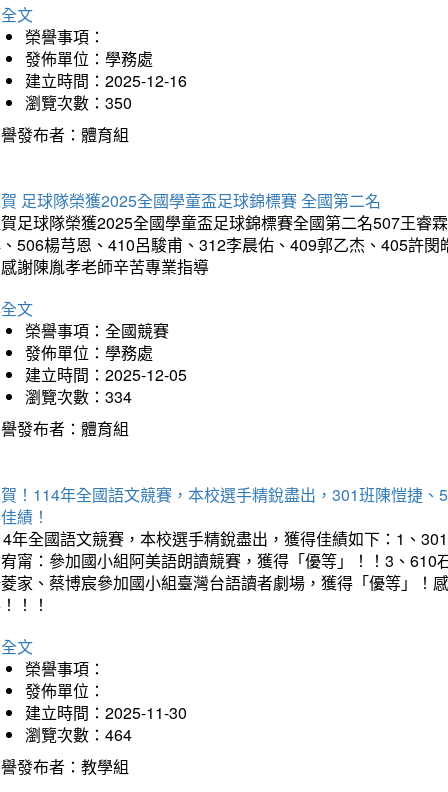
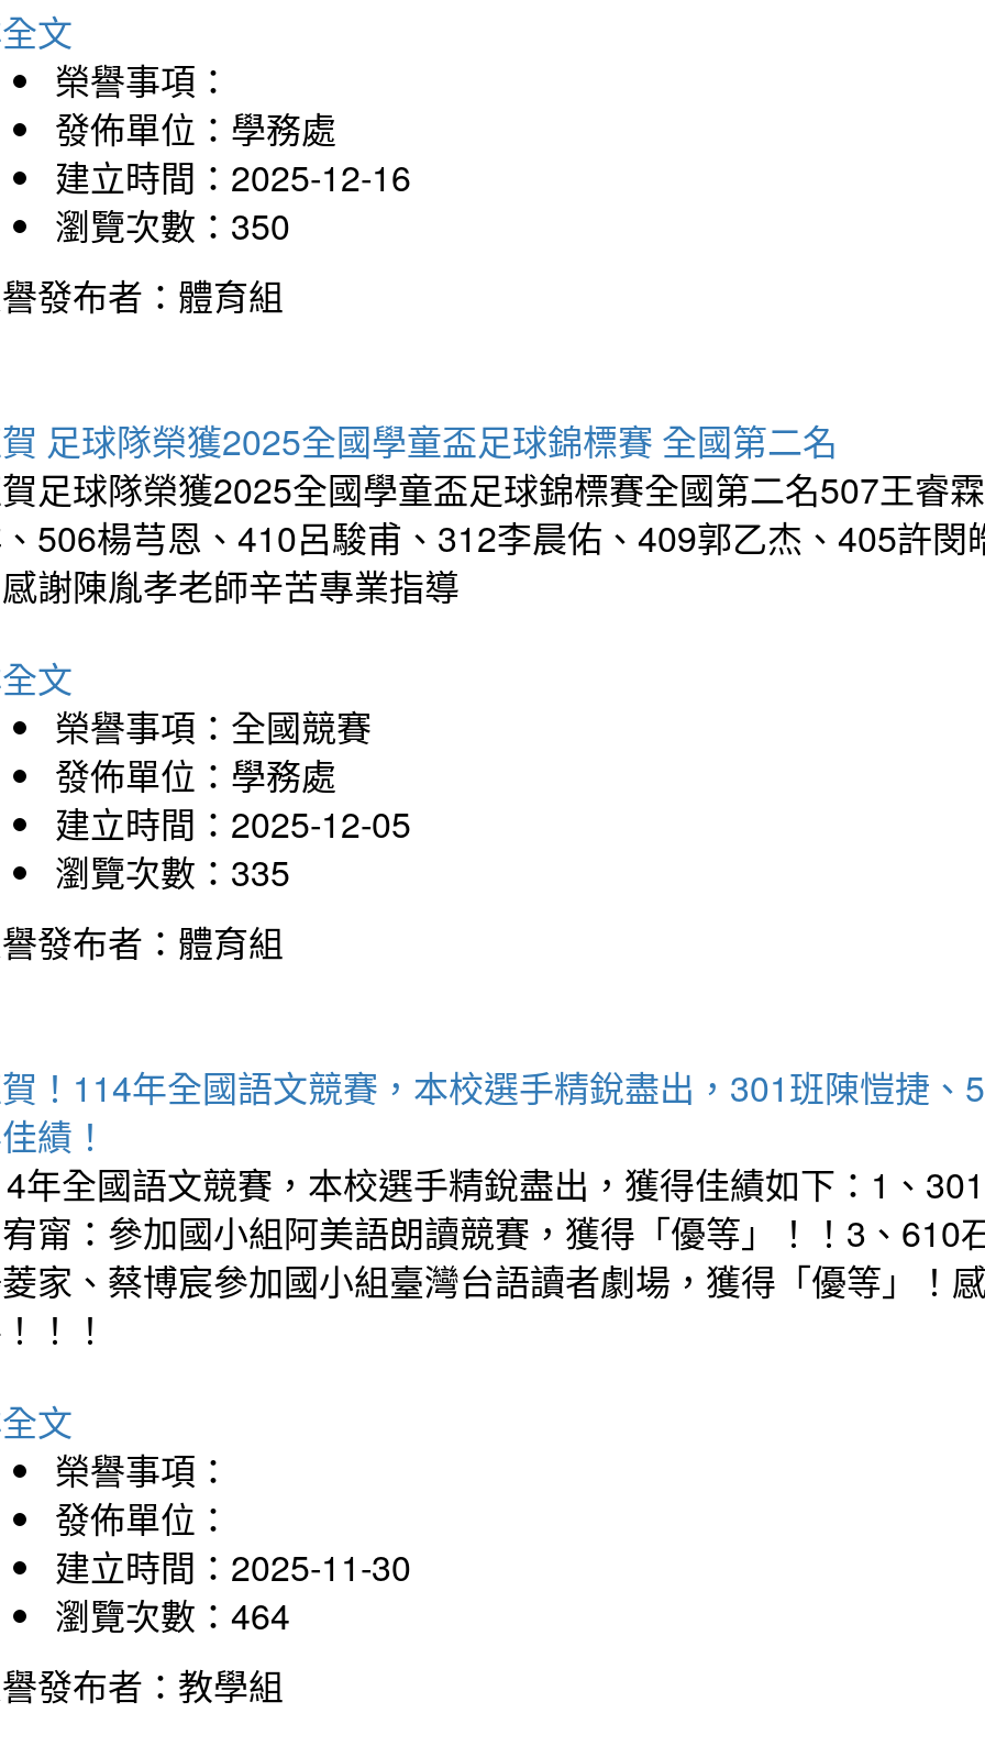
- 瀏覽次數：334
+ 瀏覽次數：335
